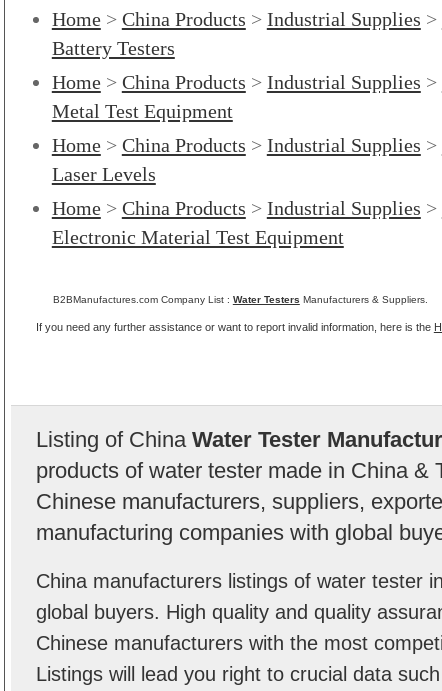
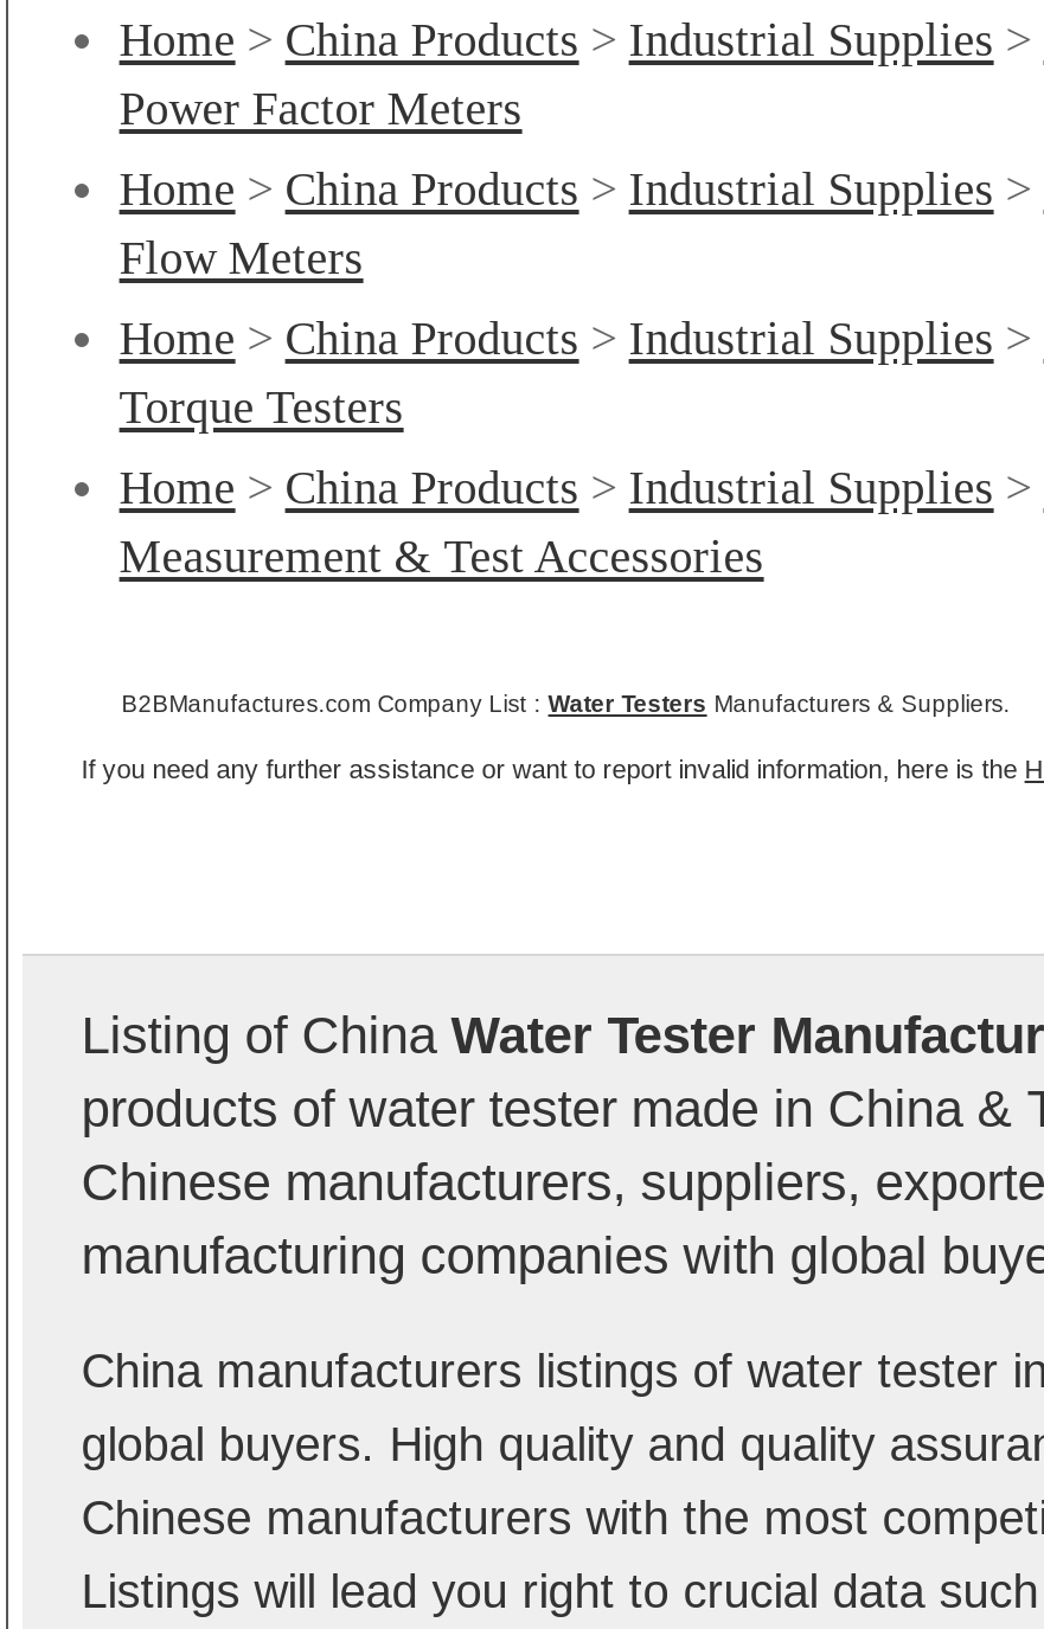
- Battery Testers
+ Power Factor Meters

- Metal Test Equipment
+ Flow Meters

- Laser Levels
+ Torque Testers

- Electronic Material Test Equipment
+ Measurement & Test Accessories
